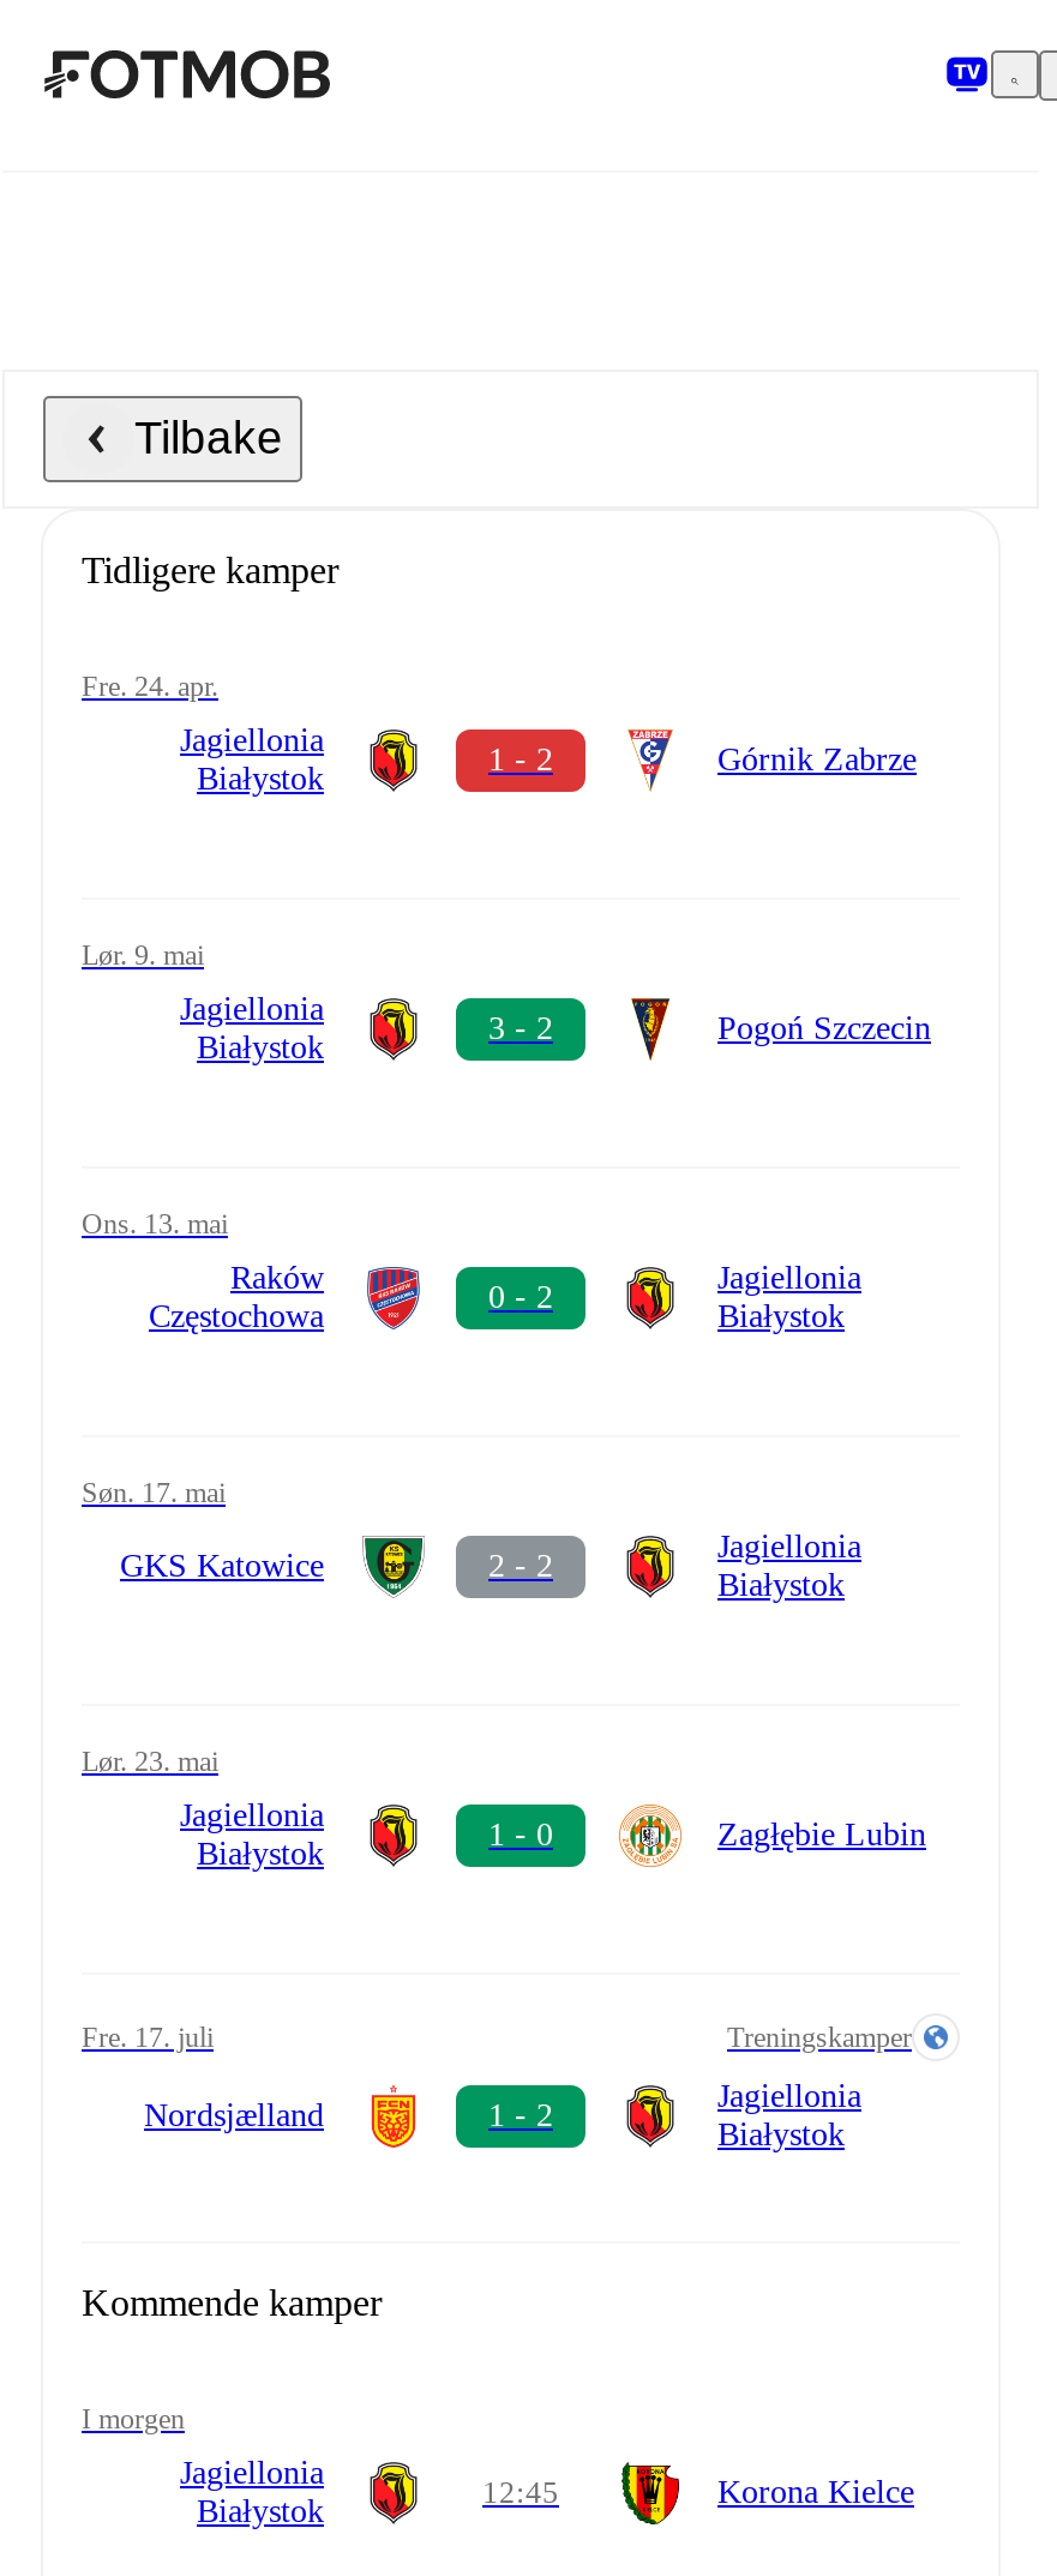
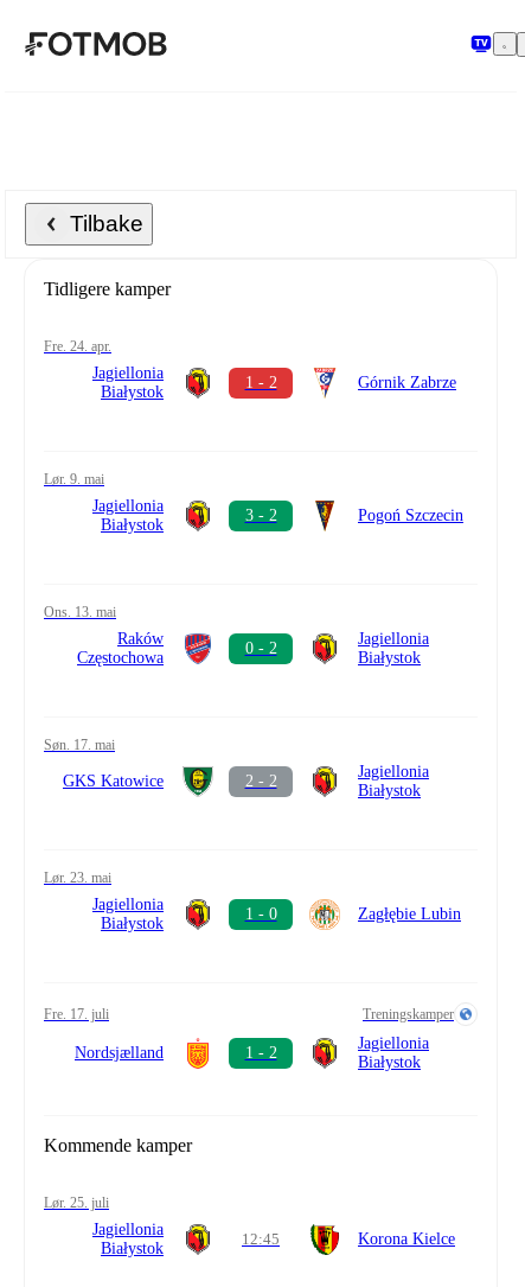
- i morgen
+ lør. 25. juli
